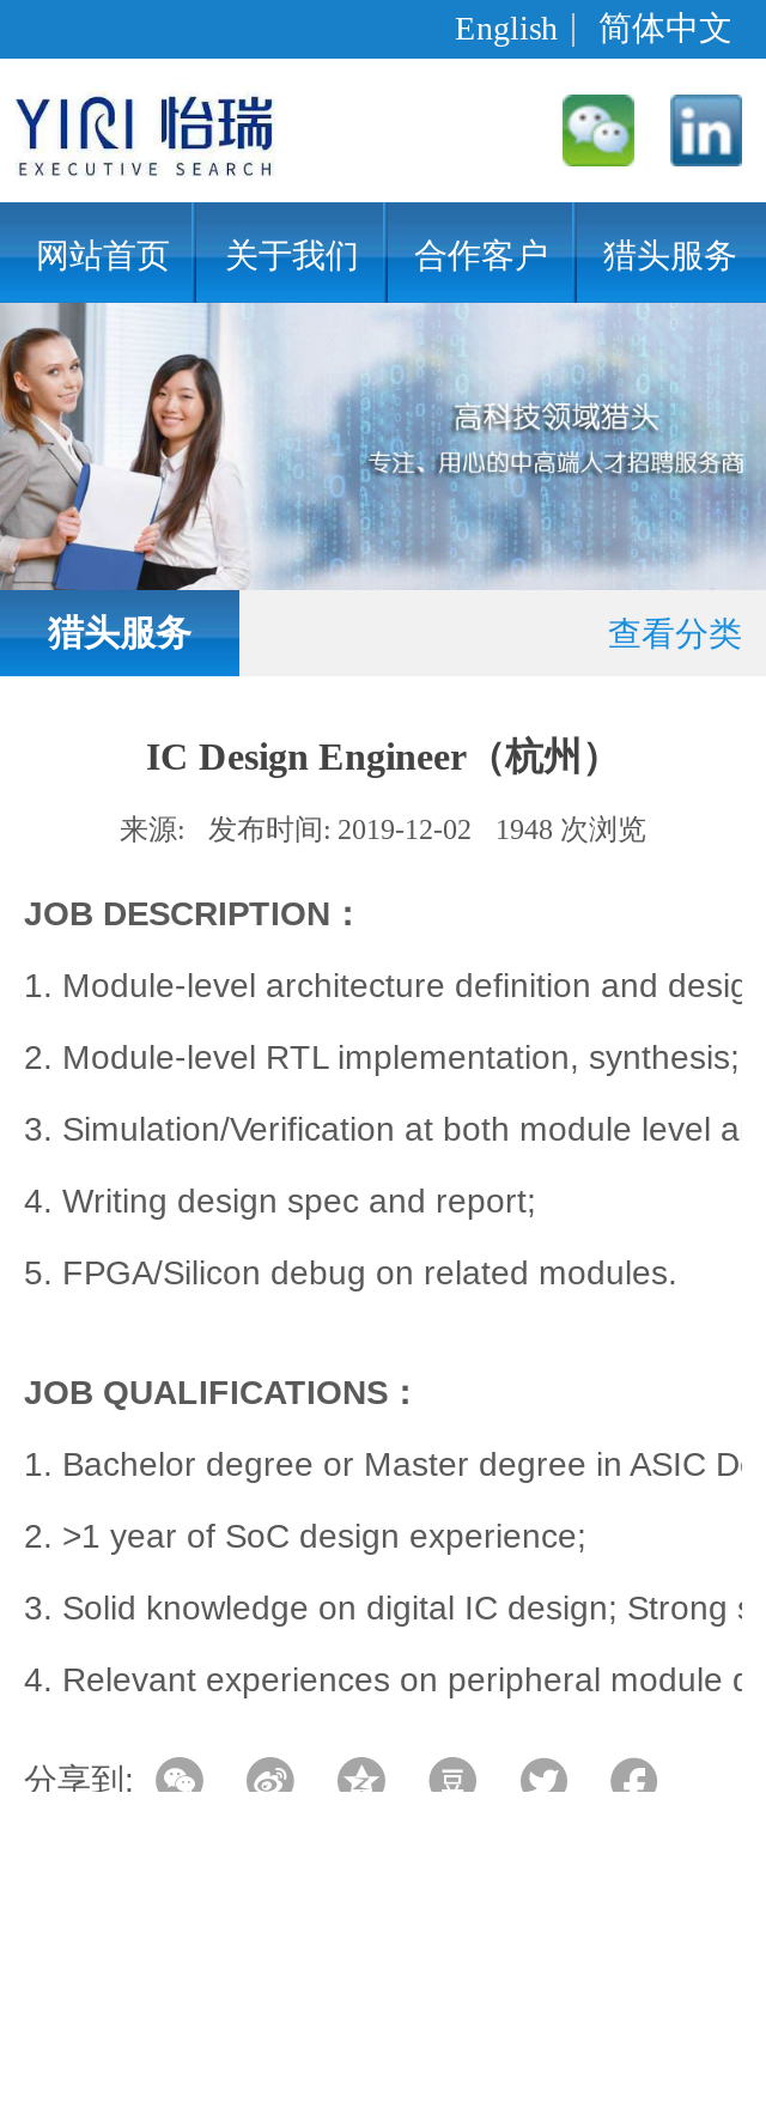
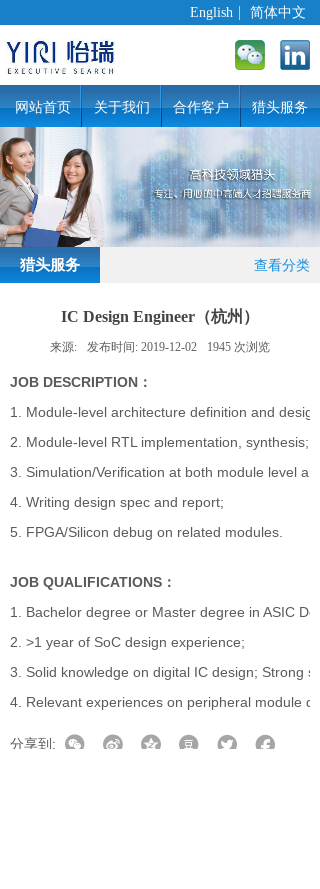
- 来源: 发布时间: 2019-12-02 1948次浏览
+ 来源: 发布时间: 2019-12-02 1945次浏览
